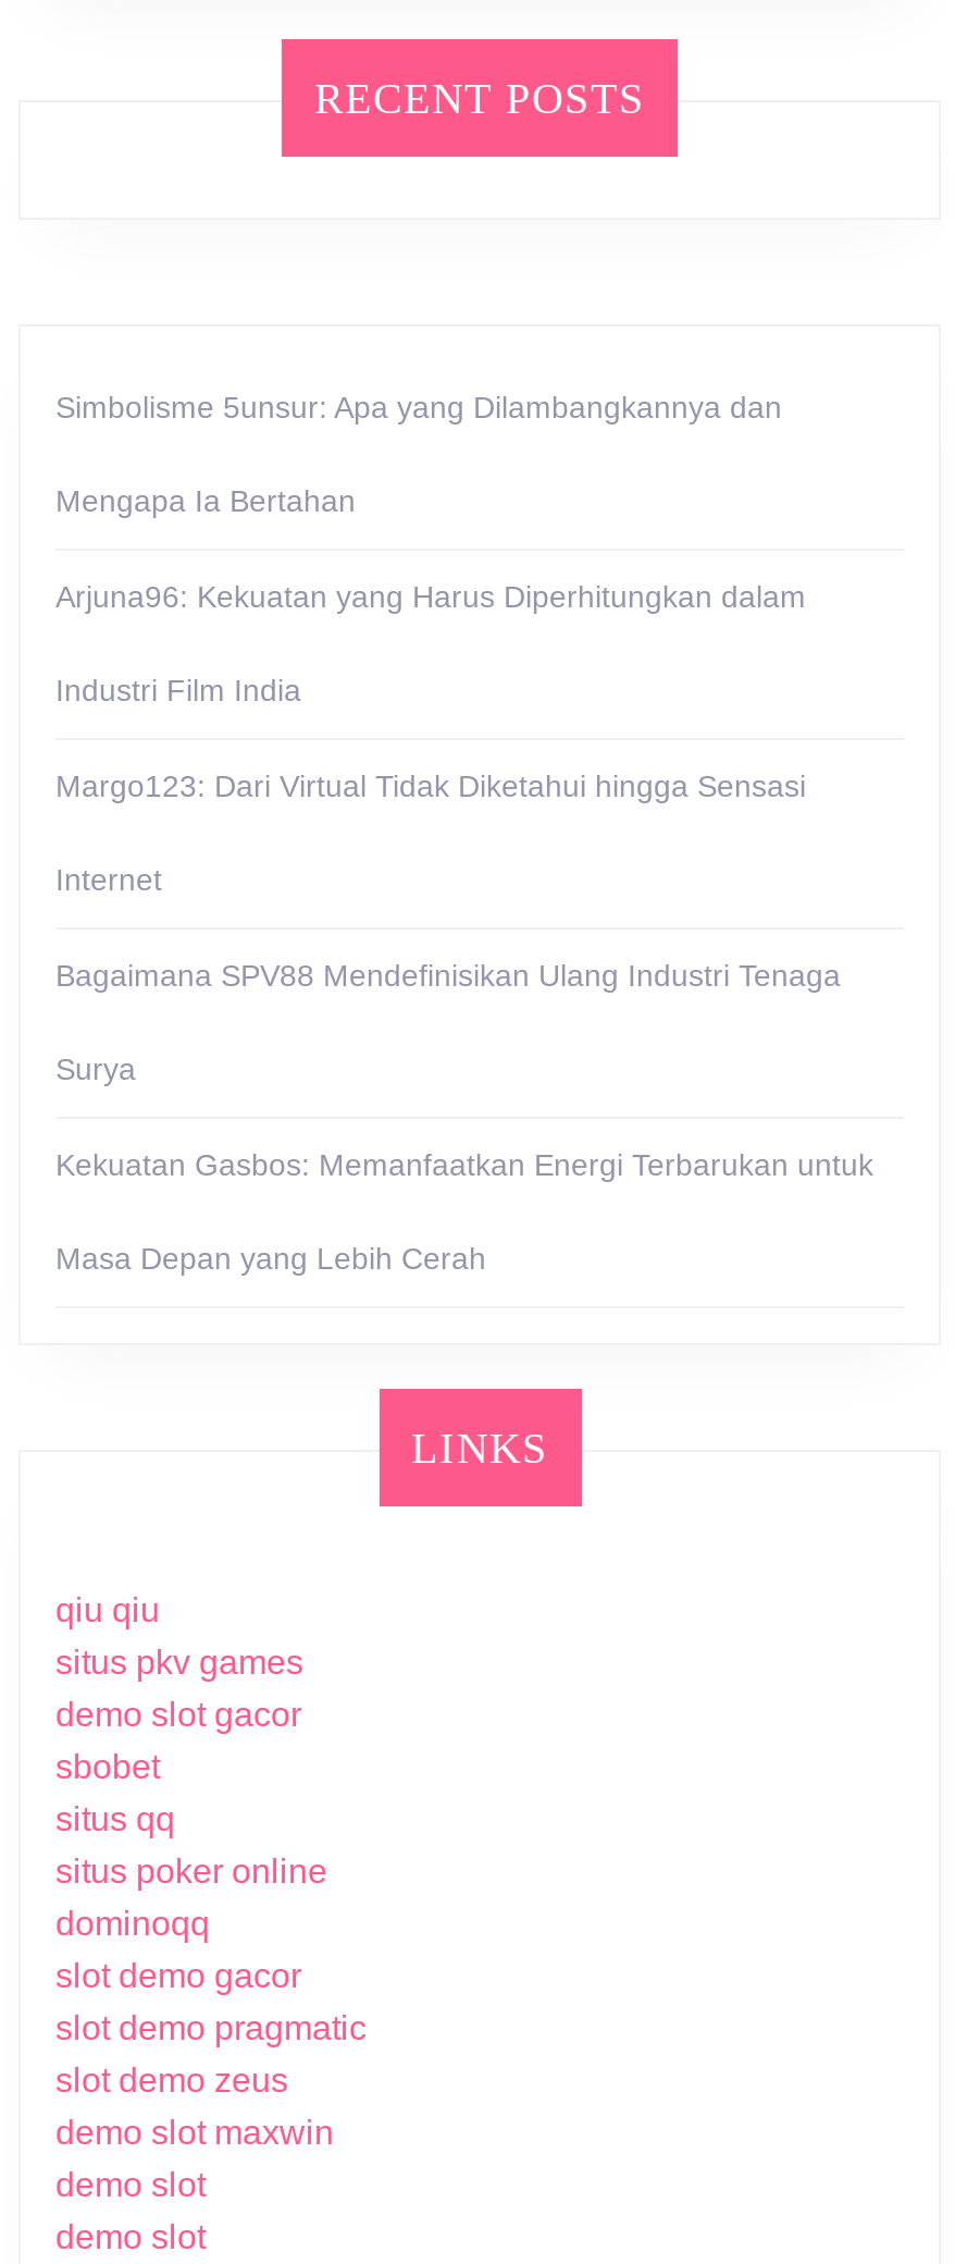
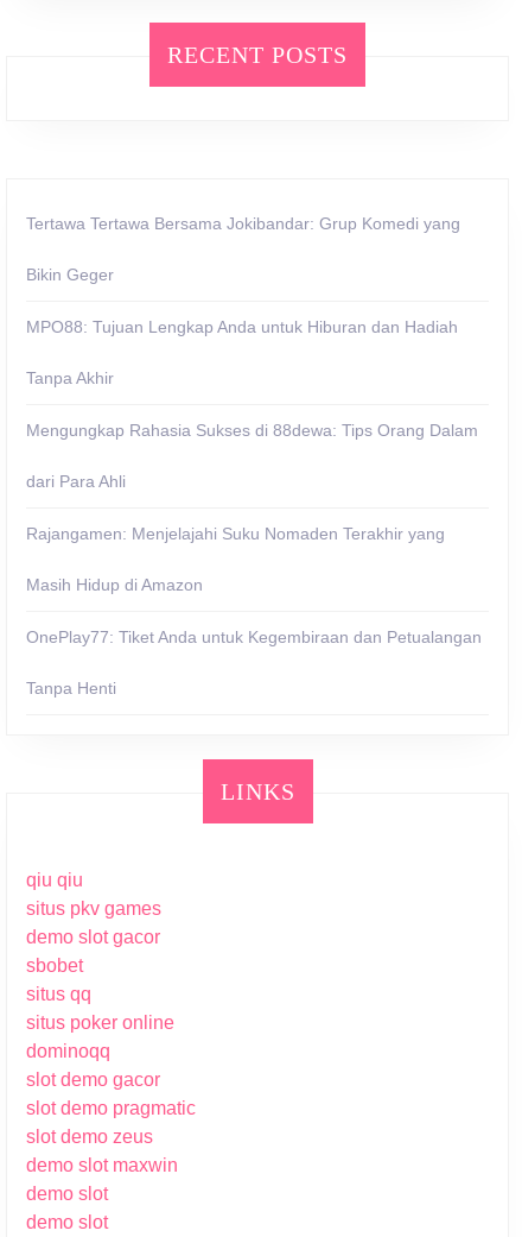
- Simbolisme 5unsur: Apa yang Dilambangkannya dan
+ Tertawa Tertawa Bersama Jokibandar: Grup Komedi yang

- Mengapa Ia Bertahan
+ Bikin Geger

- Arjuna96: Kekuatan yang Harus Diperhitungkan dalam
+ MPO88: Tujuan Lengkap Anda untuk Hiburan dan Hadiah

- Industri Film India
+ Tanpa Akhir

- Margo123: Dari Virtual Tidak Diketahui hingga Sensasi
+ Mengungkap Rahasia Sukses di 88dewa: Tips Orang Dalam

- Internet
+ dari Para Ahli

- Bagaimana SPV88 Mendefinisikan Ulang Industri Tenaga
+ Rajangamen: Menjelajahi Suku Nomaden Terakhir yang

- Surya
+ Masih Hidup di Amazon

- Kekuatan Gasbos: Memanfaatkan Energi Terbarukan untuk
+ OnePlay77: Tiket Anda untuk Kegembiraan dan Petualangan

- Masa Depan yang Lebih Cerah
+ Tanpa Henti
